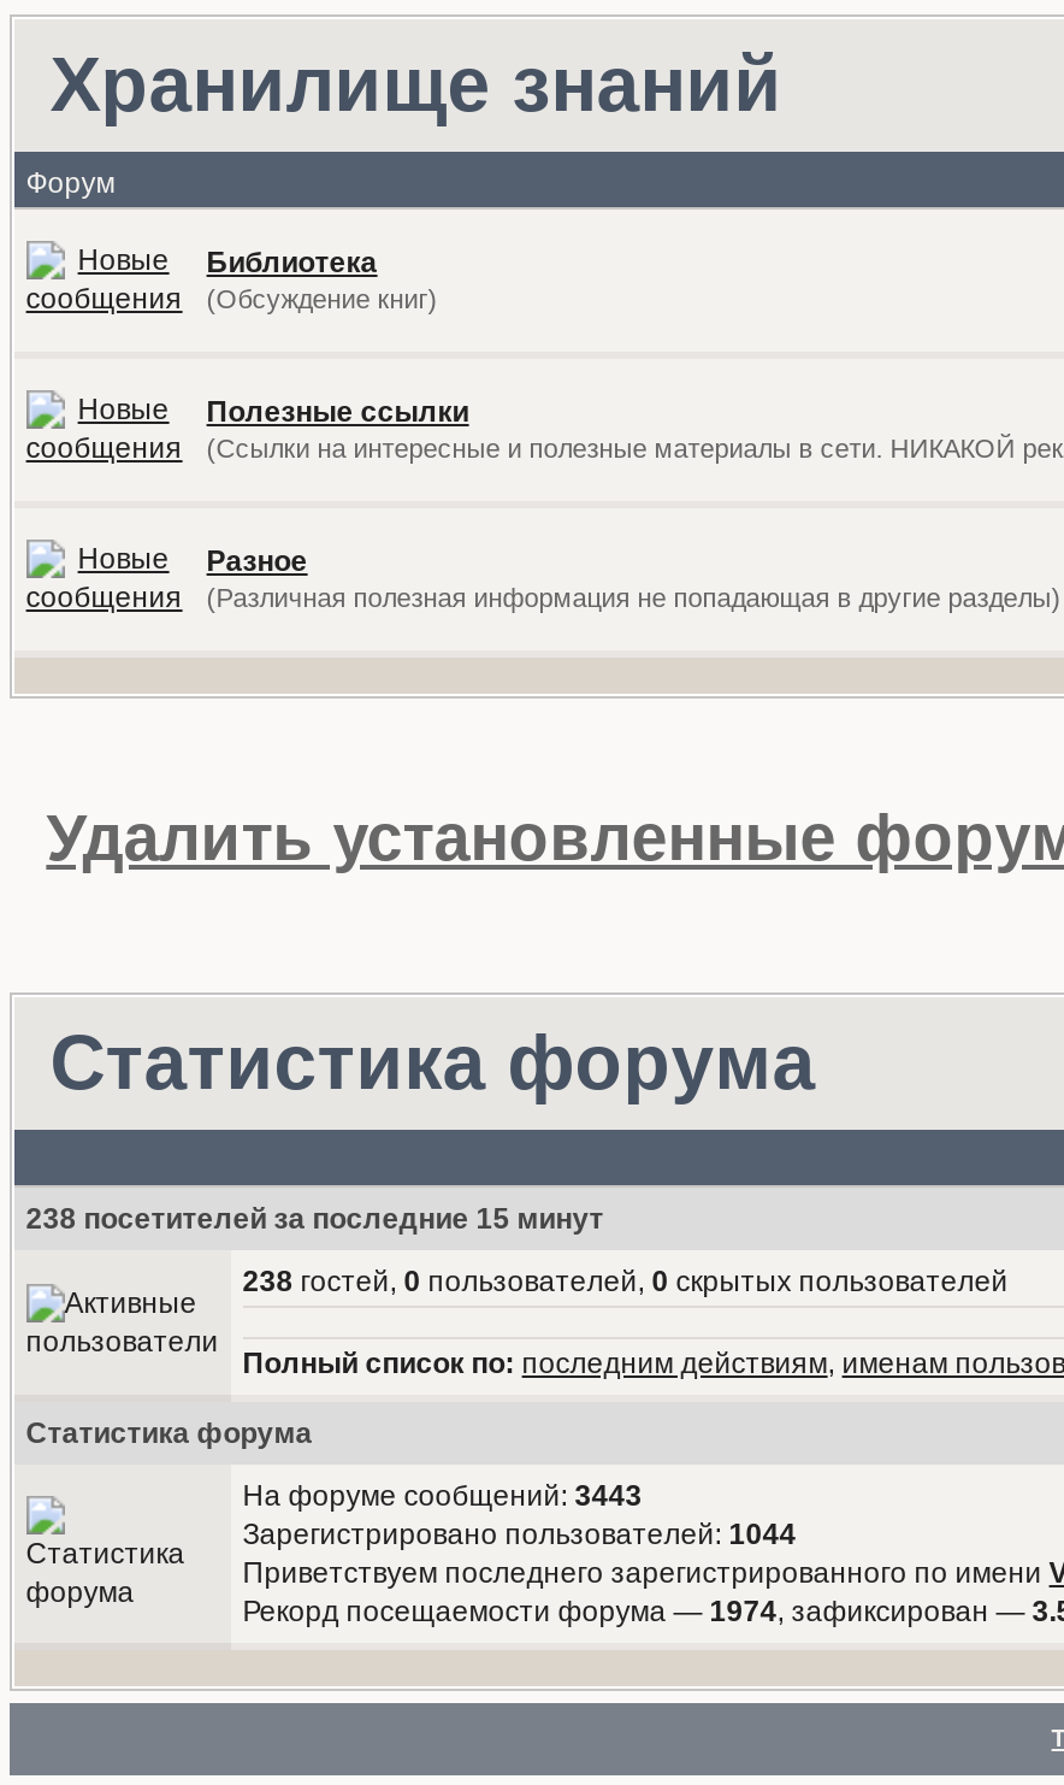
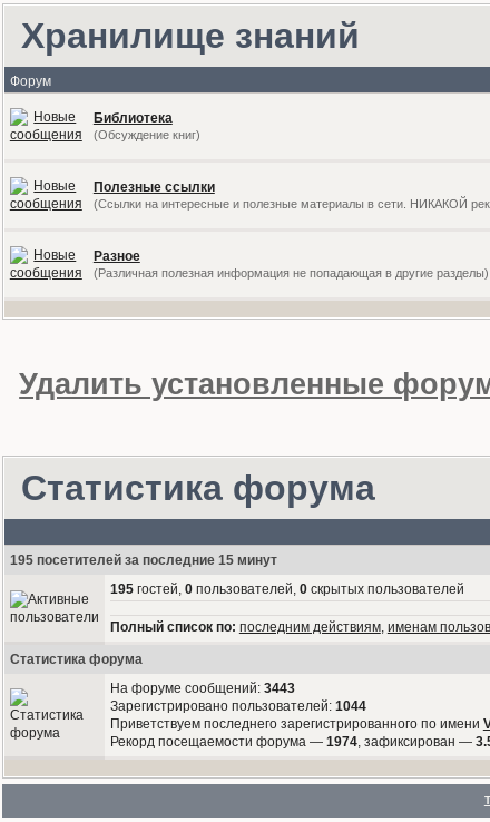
- 238 посетителей за последние 15 минут
+ 195 посетителей за последние 15 минут

- 238 гостей, 0 пользователей, 0 скрытых пользователей
+ 195 гостей, 0 пользователей, 0 скрытых пользователей
